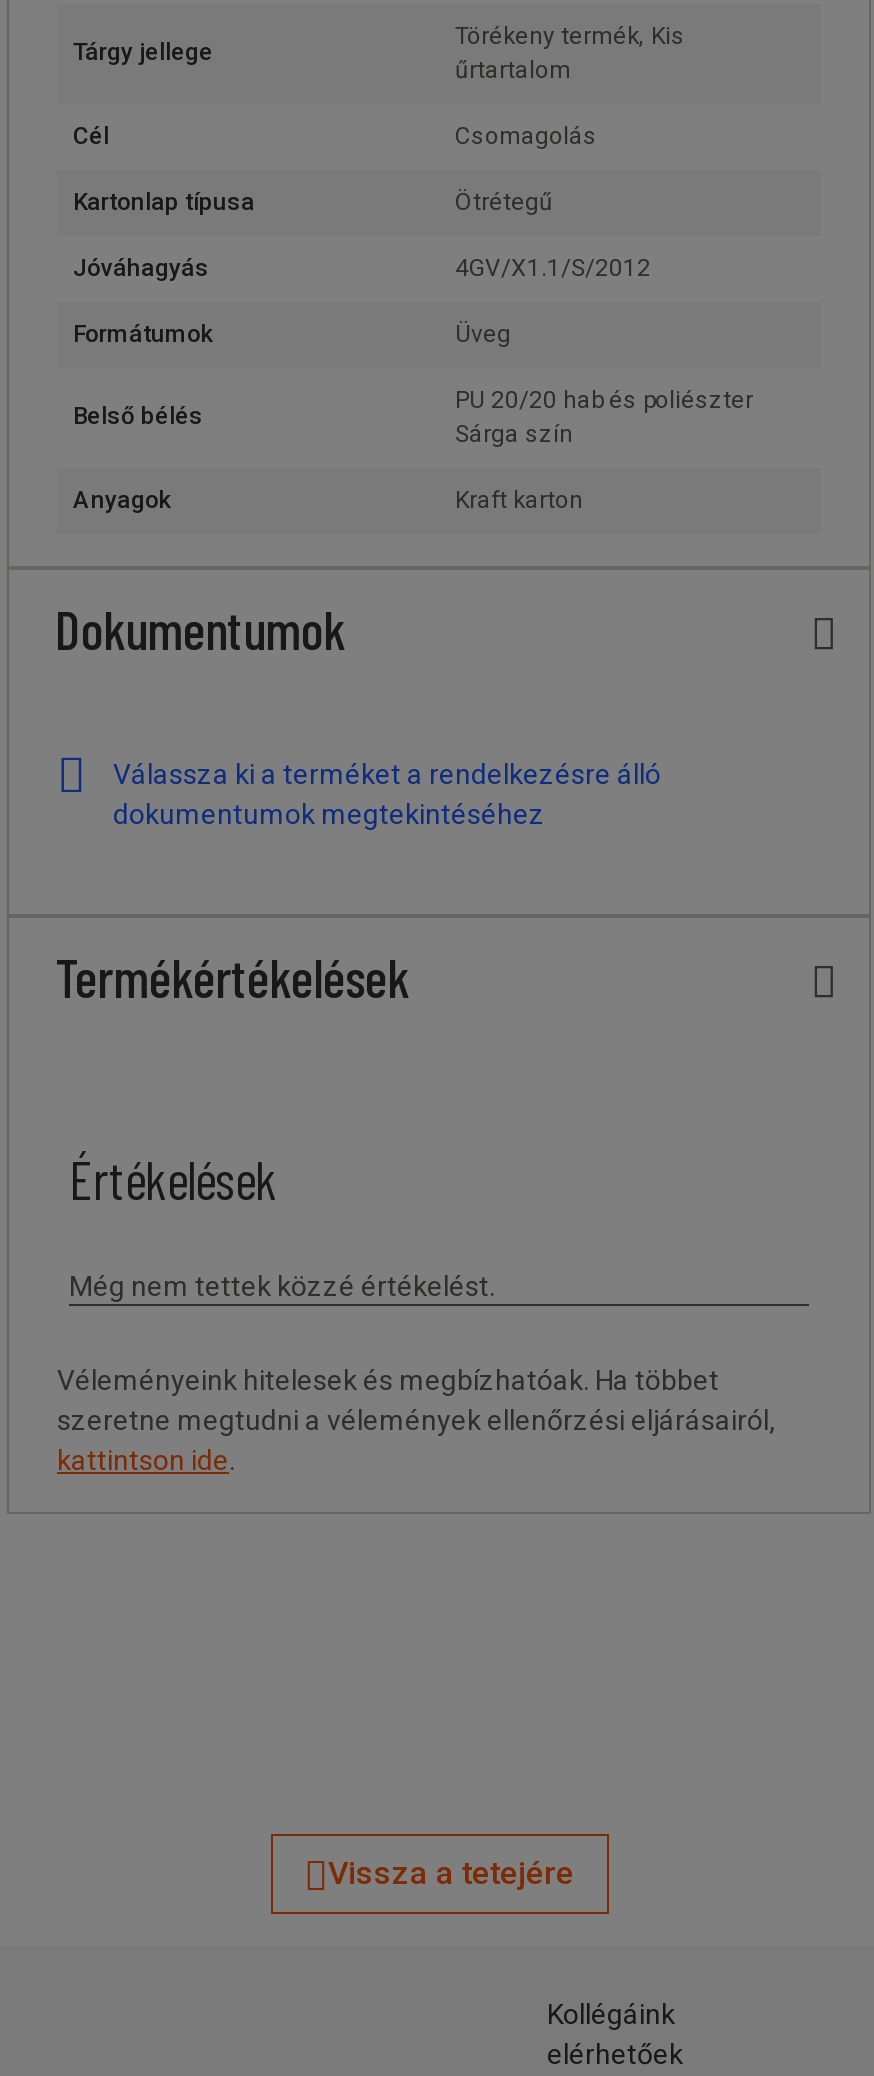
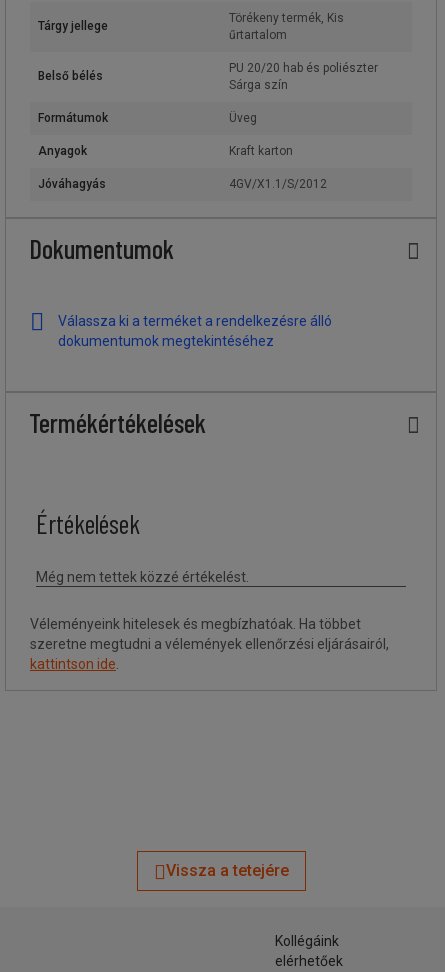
- Cél
- Csomagolás
- Kartonlap típusa
- Ötrétegű

moved down: Jóváhagyás | 4GV/X1.1/S/2012

moved down: Formátumok | Üveg

moved up: Belső bélés | PU 20/20 hab és poliészter | Sárga szín

moved up: Anyagok | Kraft karton
